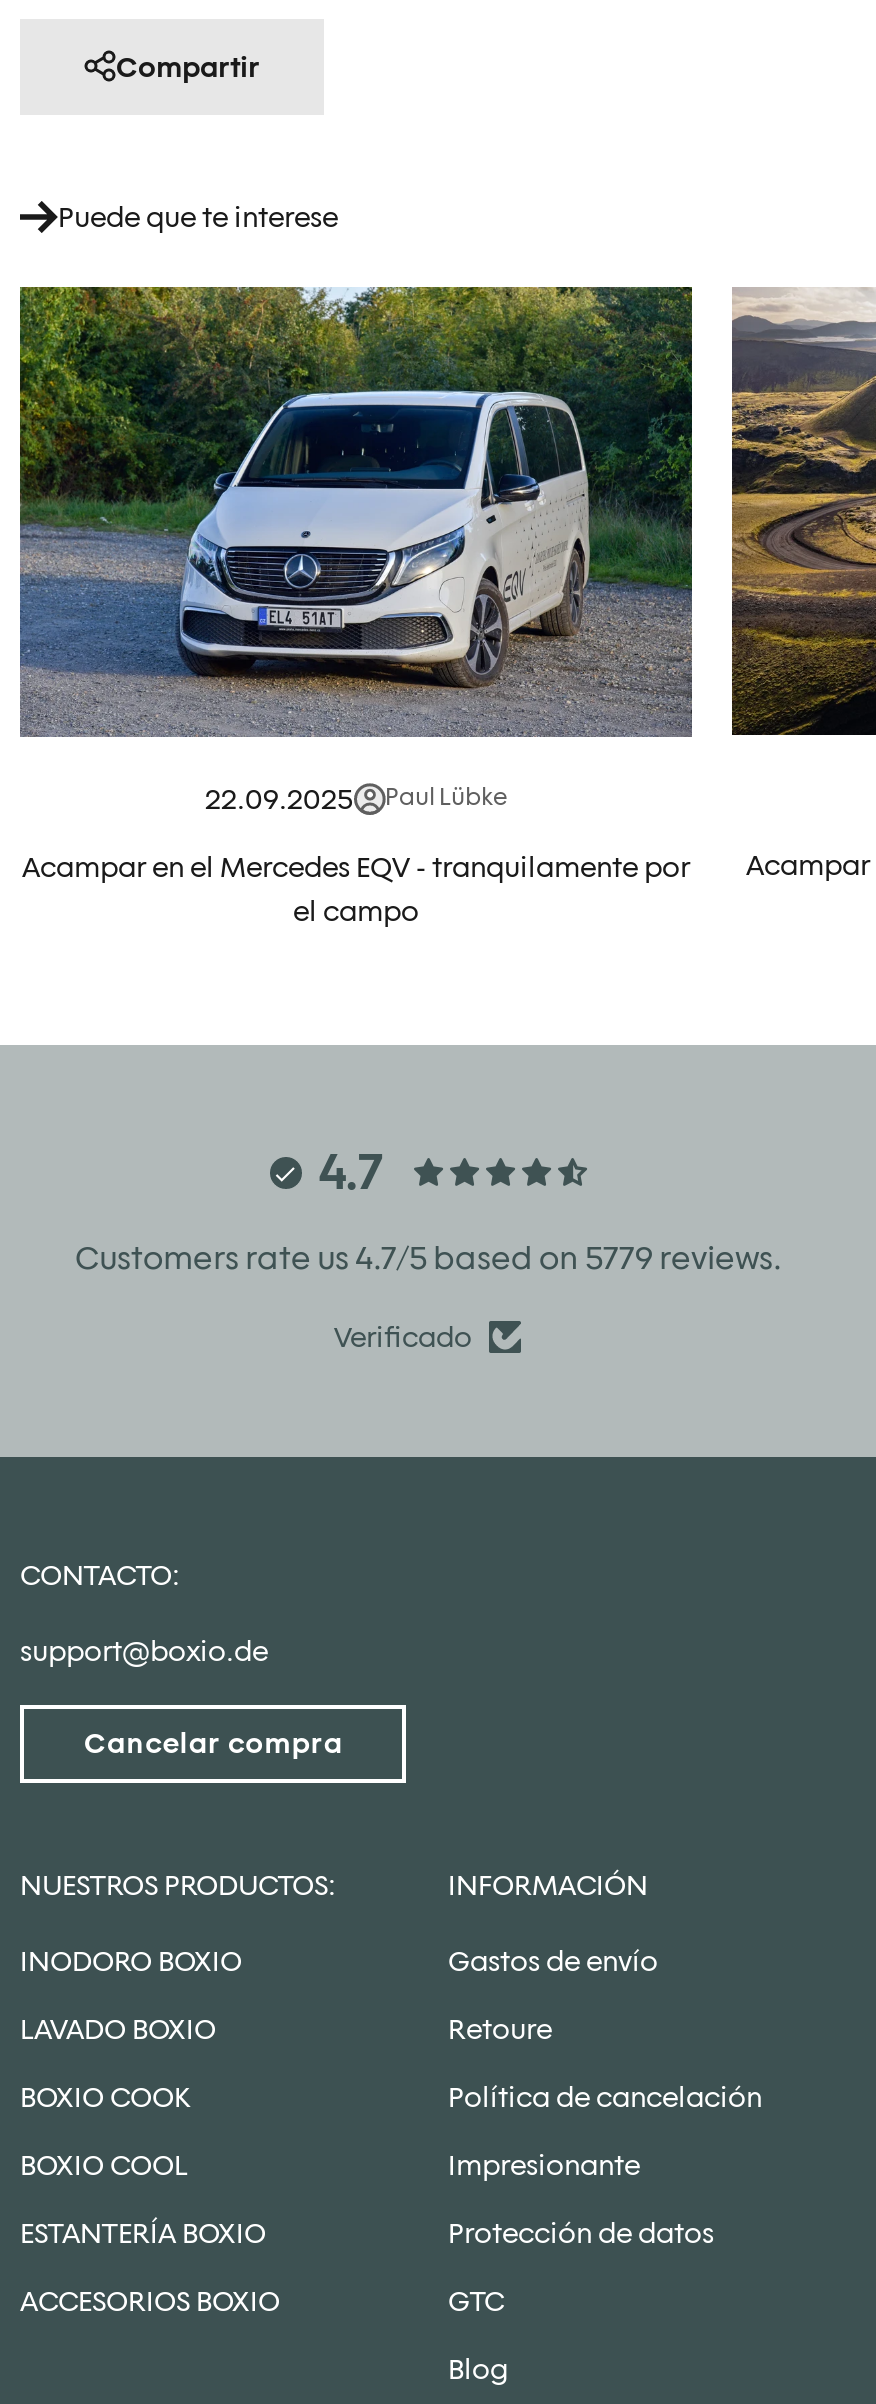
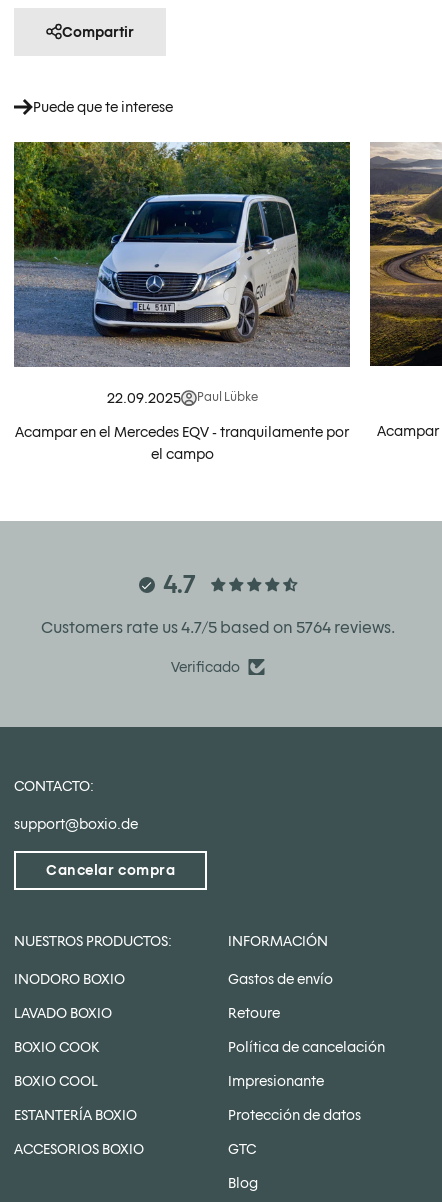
- Customers rate us 4.7/5 based on 5779 reviews.
+ Customers rate us 4.7/5 based on 5764 reviews.
